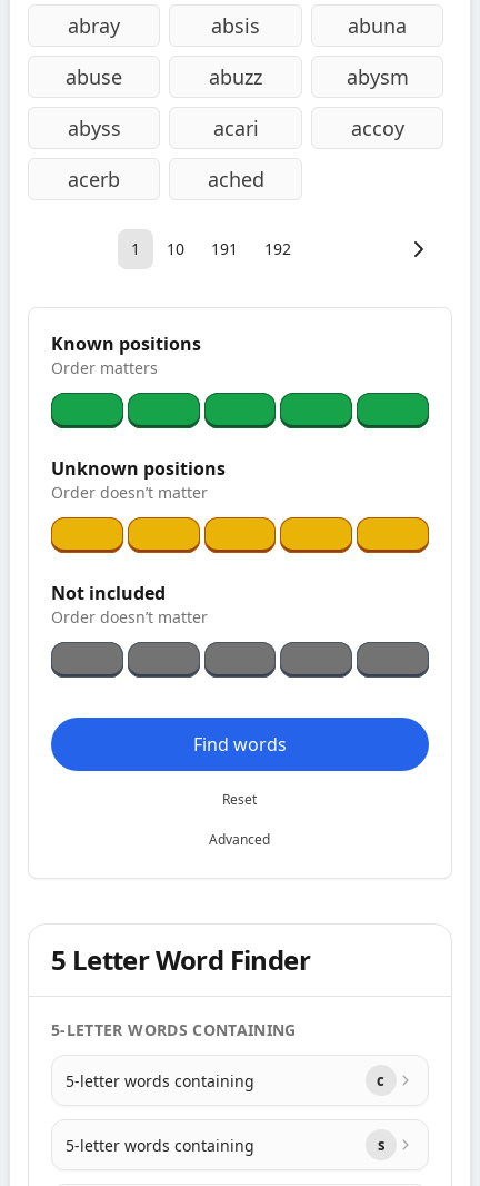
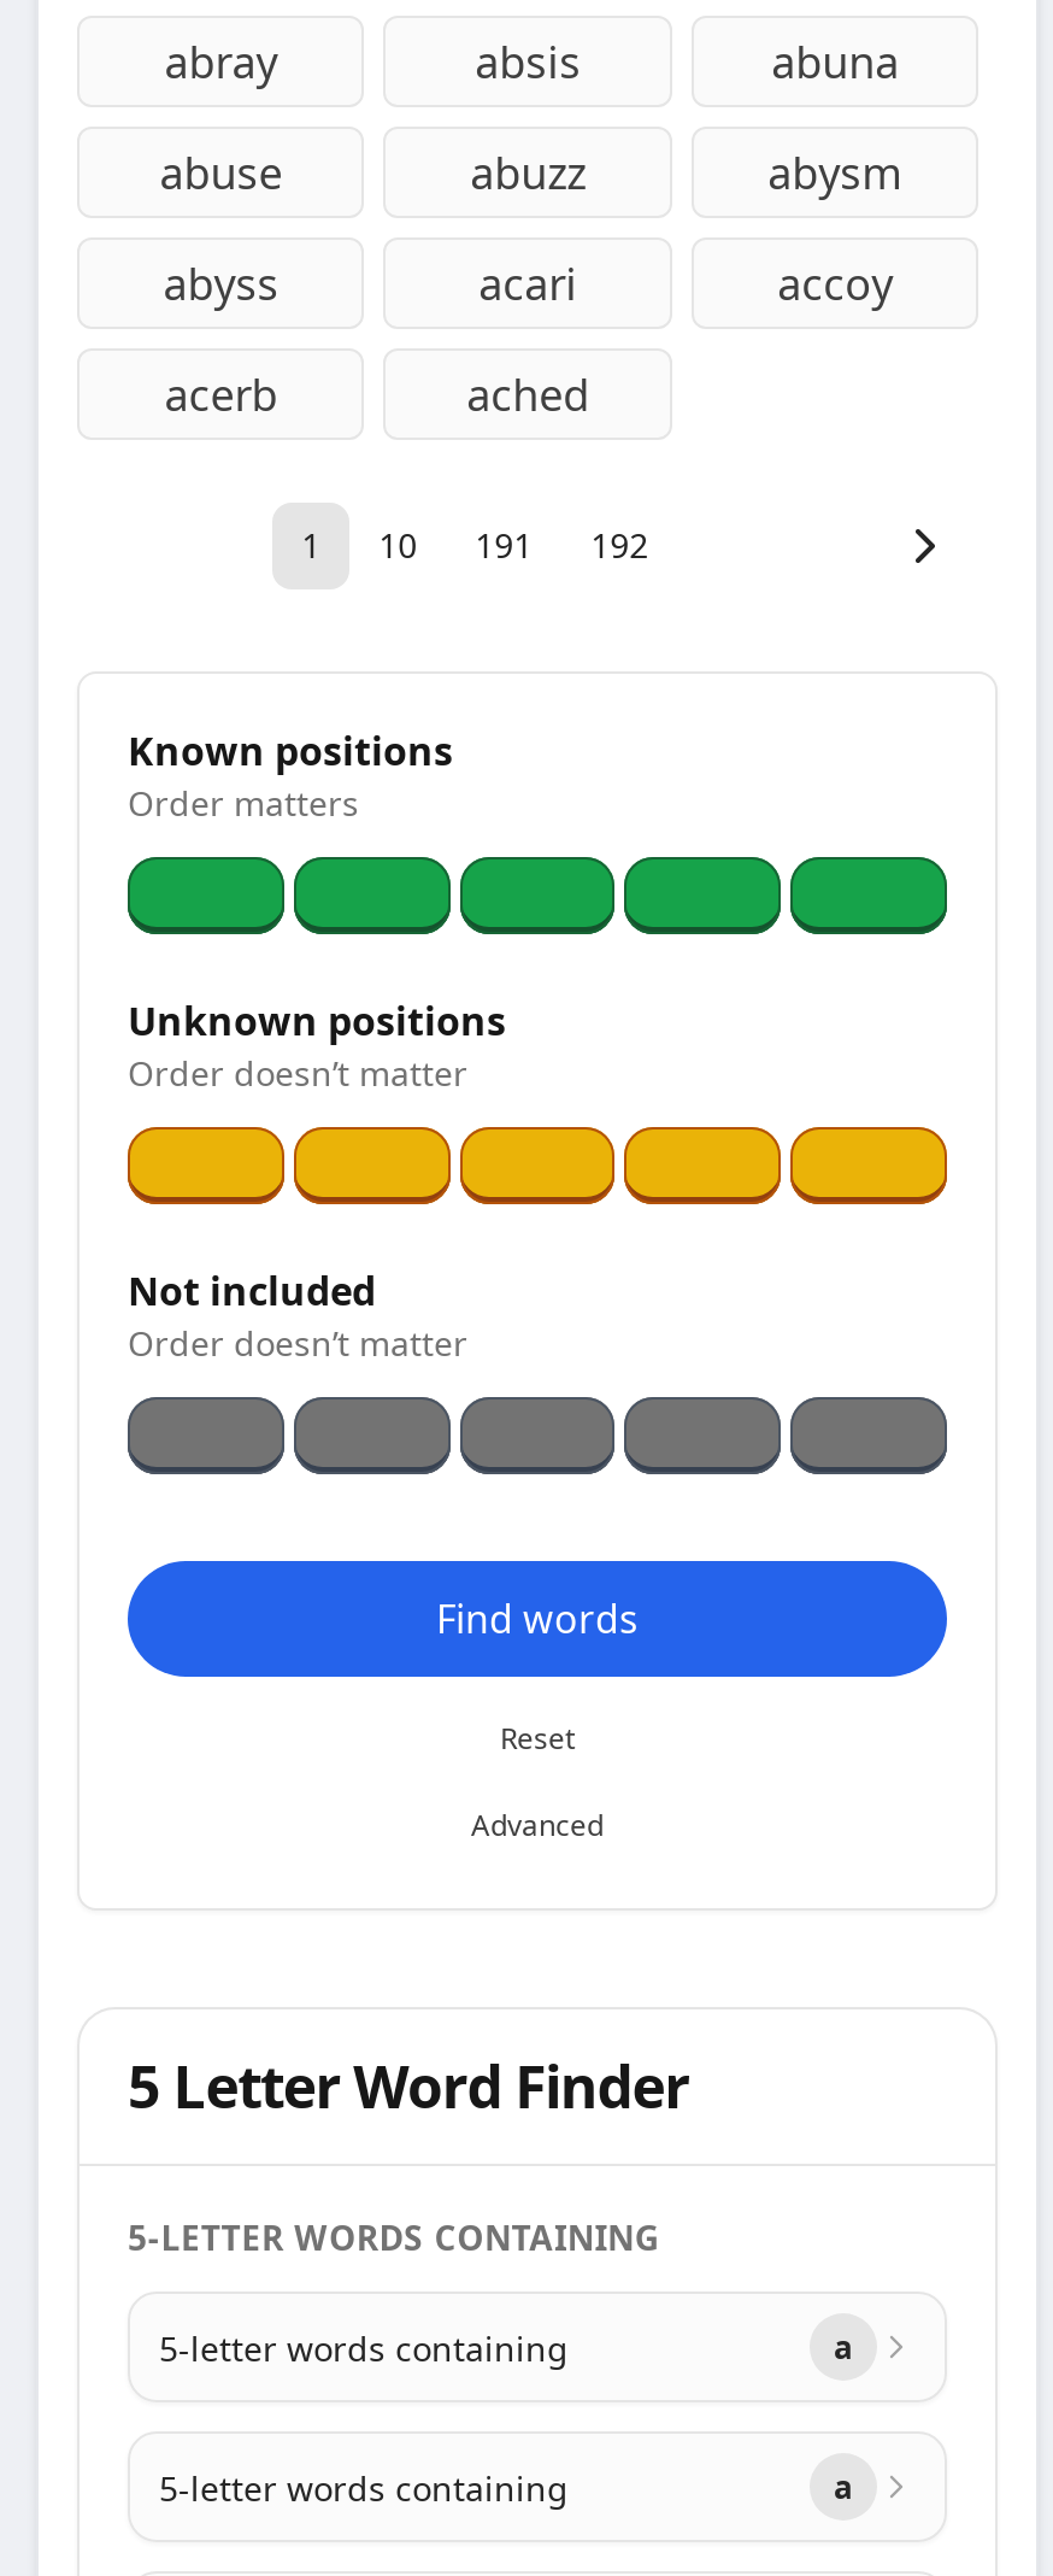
- c
+ a

- s
+ a
